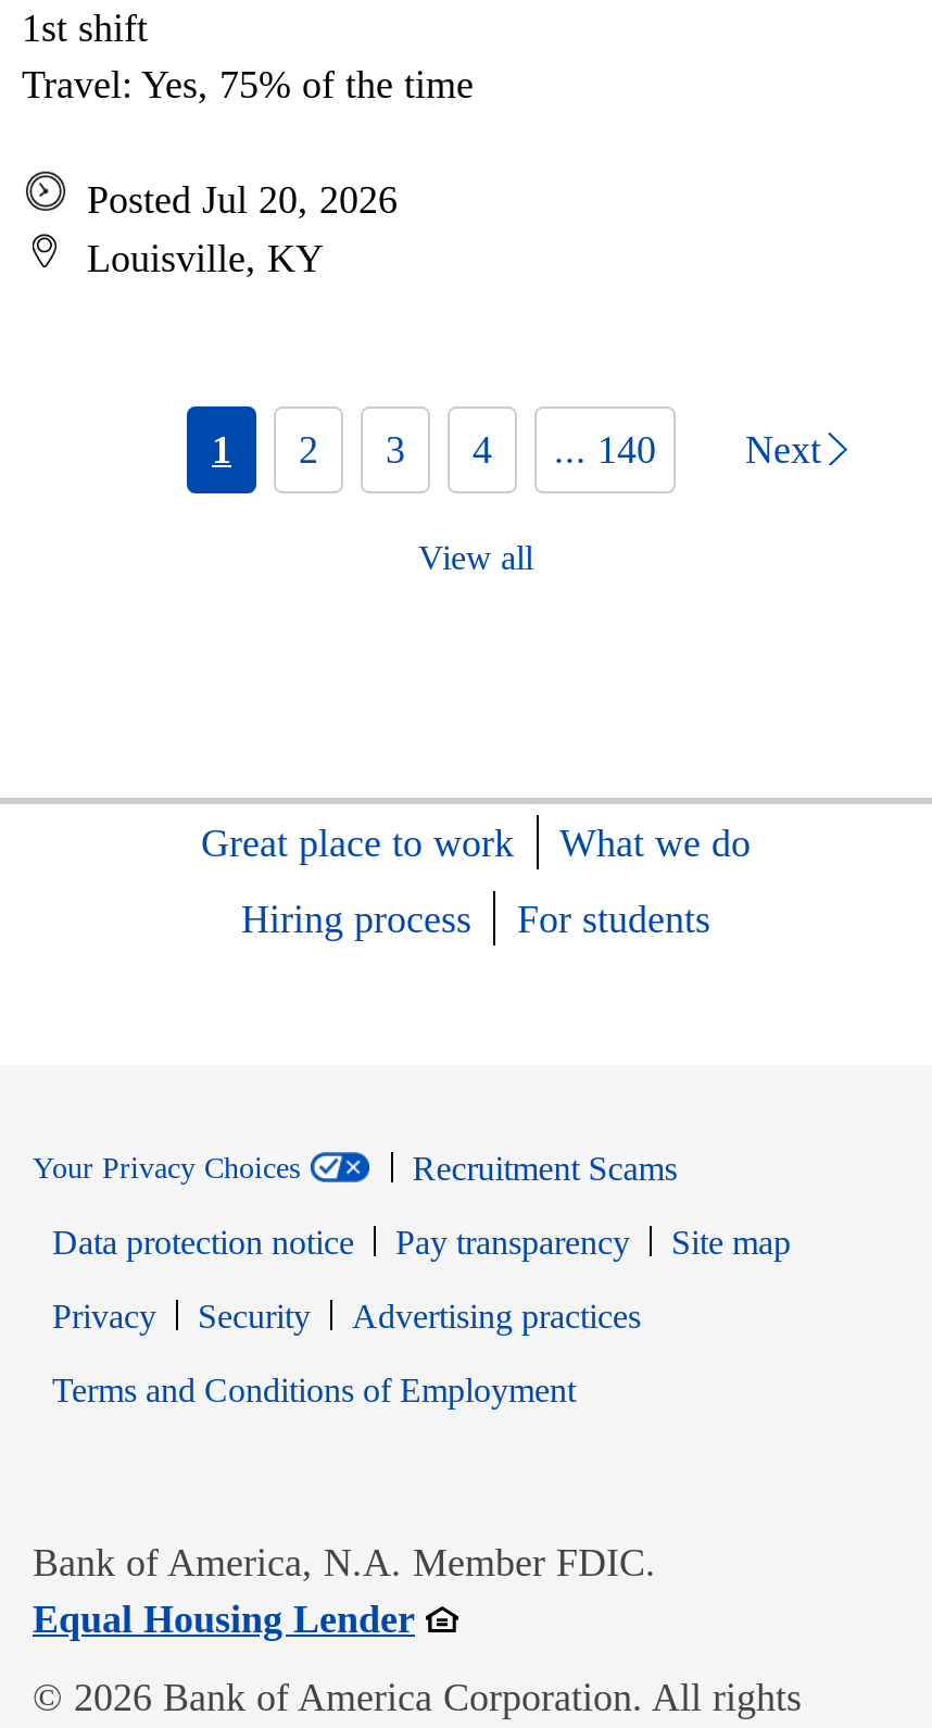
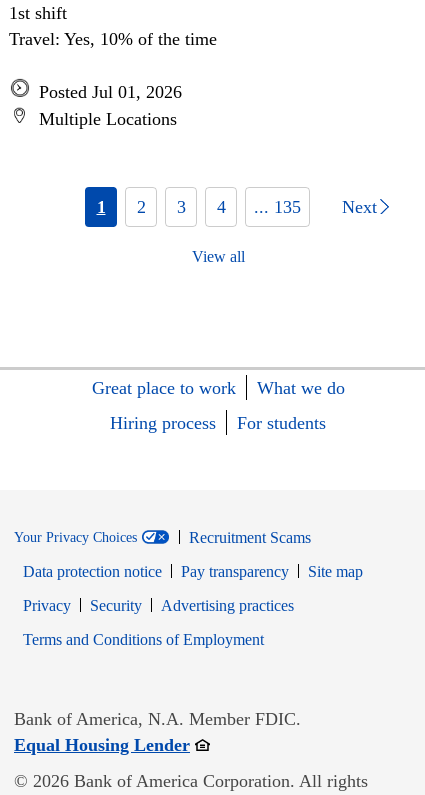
- Travel: Yes, 75% of the time
+ Travel: Yes, 10% of the time

- Posted Jul 20, 2026
- Louisville, KY
+ Posted Jul 01, 2026
+ Multiple Locations

- 1 2 3 4 ... 140
+ 1 2 3 4 ... 135
